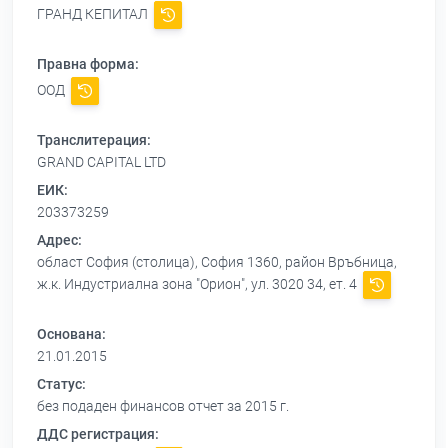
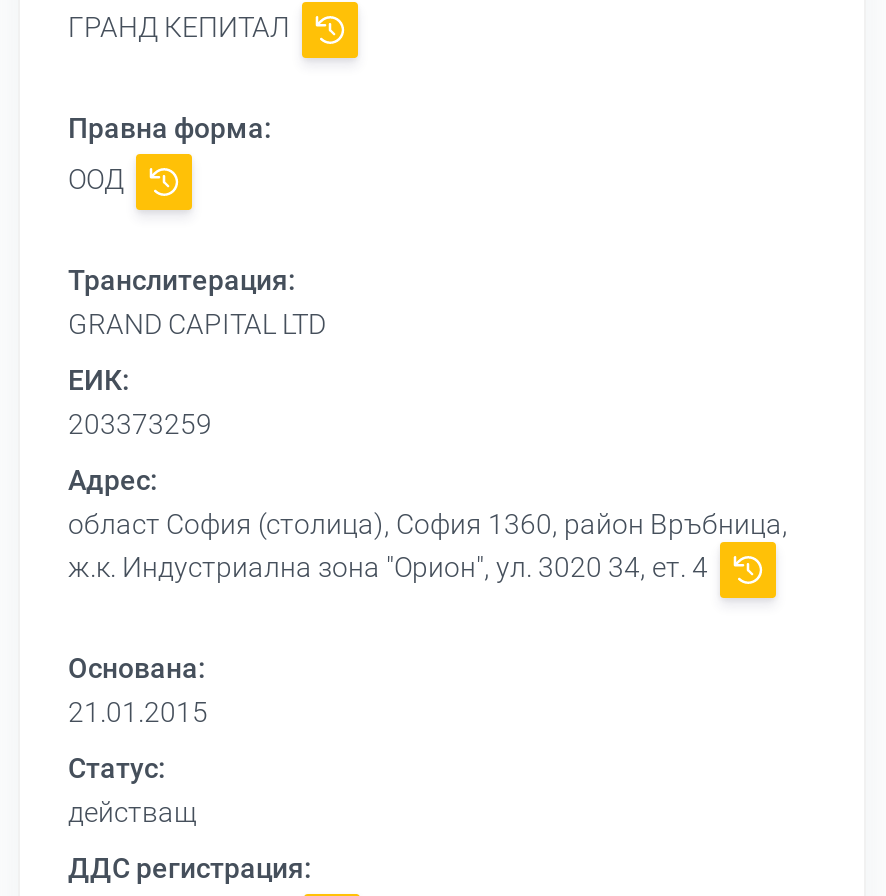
- без подаден финансов отчет за 2015 г.
+ действащ
